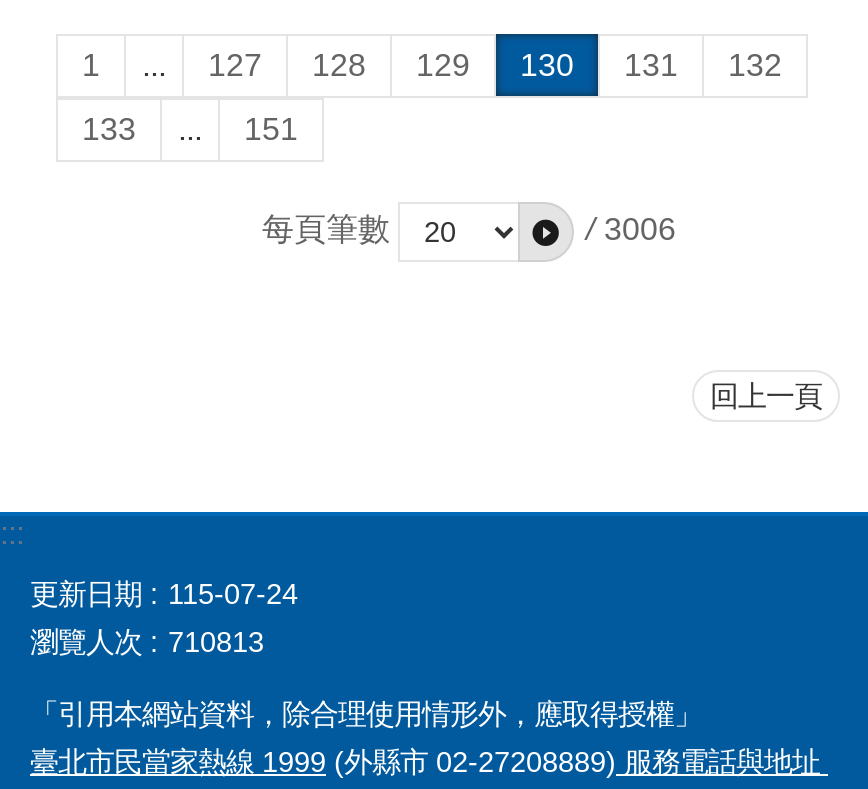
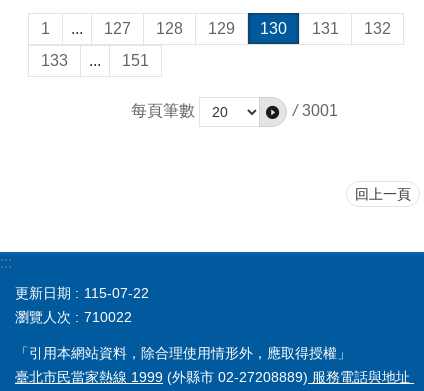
- / 3006
+ / 3001

- 更新日期 115-07-24
+ 更新日期 115-07-22

- 瀏覽人次 710813
+ 瀏覽人次 710022
